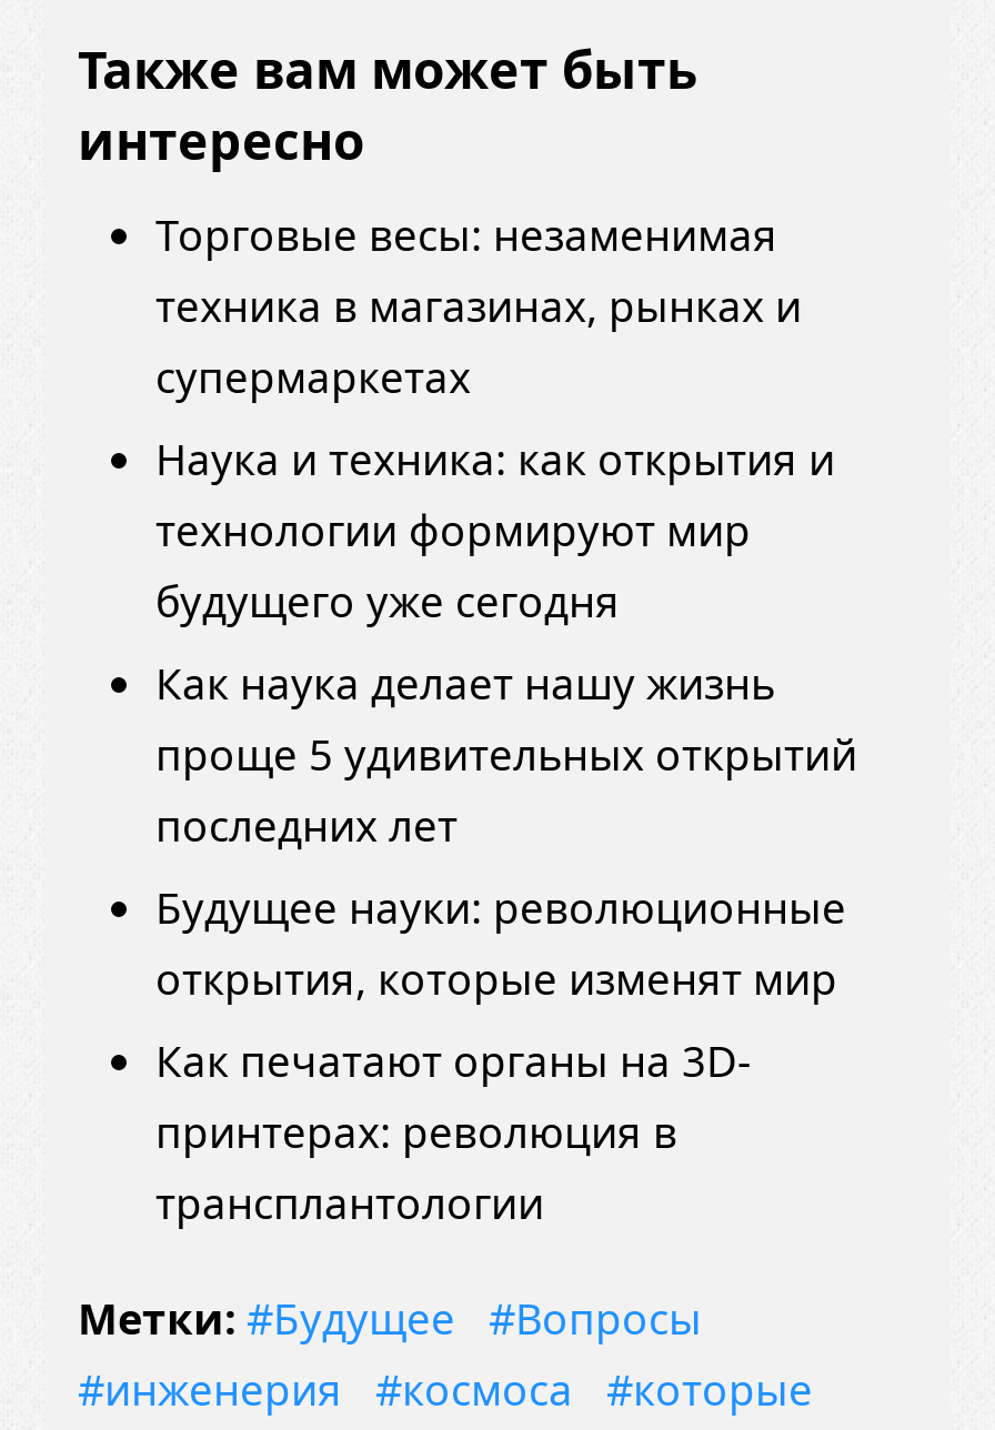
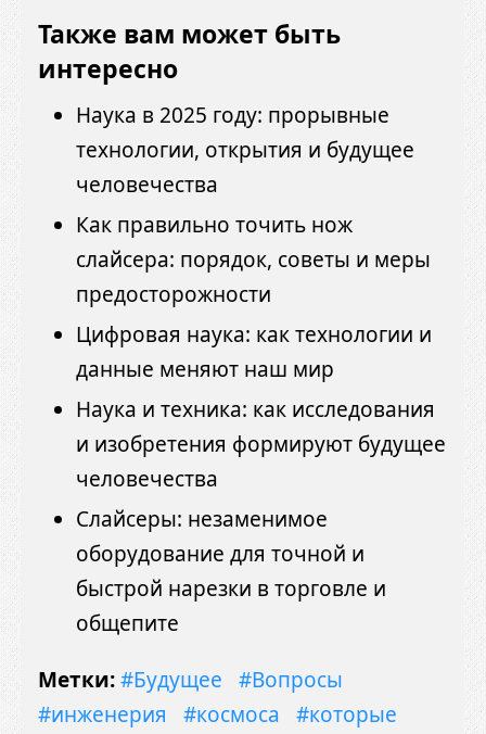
- Торговые весы: незаменимая
- техника в магазинах, рынках и
- супермаркетах
- Наука и техника: как открытия и
- технологии формируют мир
- будущего уже сегодня
- Как наука делает нашу жизнь
- проще 5 удивительных открытий
- последних лет
- Будущее науки: революционные
- открытия, которые изменят мир
- Как печатают органы на 3D-
- принтерах: революция в
- трансплантологии
+ Наука в 2025 году: прорывные
+ технологии, открытия и будущее
+ человечества
+ Как правильно точить нож
+ слайсера: порядок, советы и меры
+ предосторожности
+ Цифровая наука: как технологии и
+ данные меняют наш мир
+ Наука и техника: как исследования
+ и изобретения формируют будущее
+ человечества
+ Слайсеры: незаменимое
+ оборудование для точной и
+ быстрой нарезки в торговле и
+ общепите
